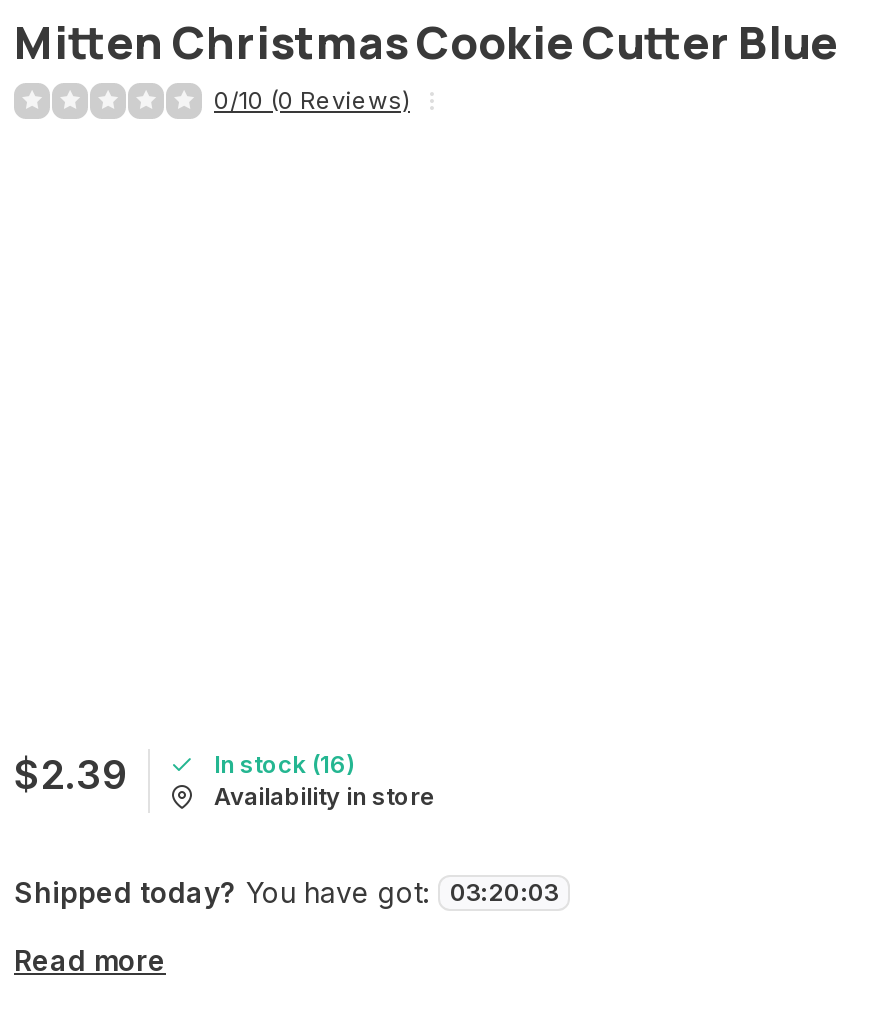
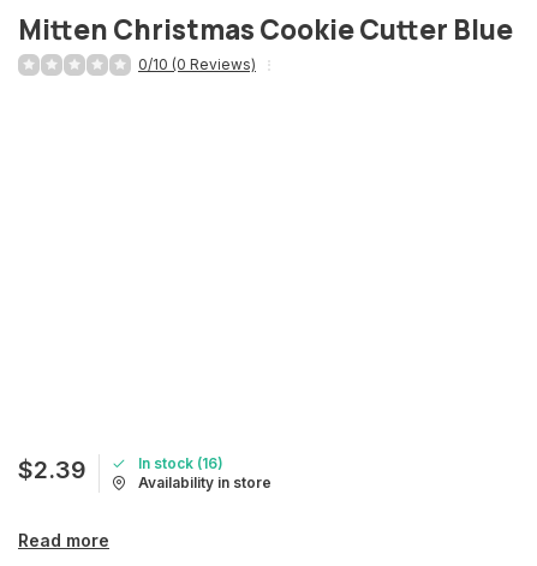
- Shipped today? You have got:
- 03:20:03
